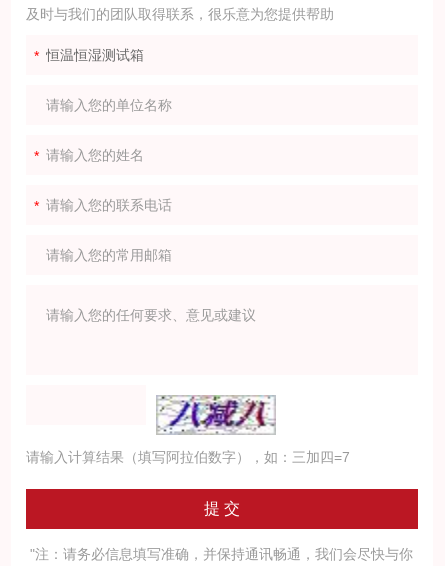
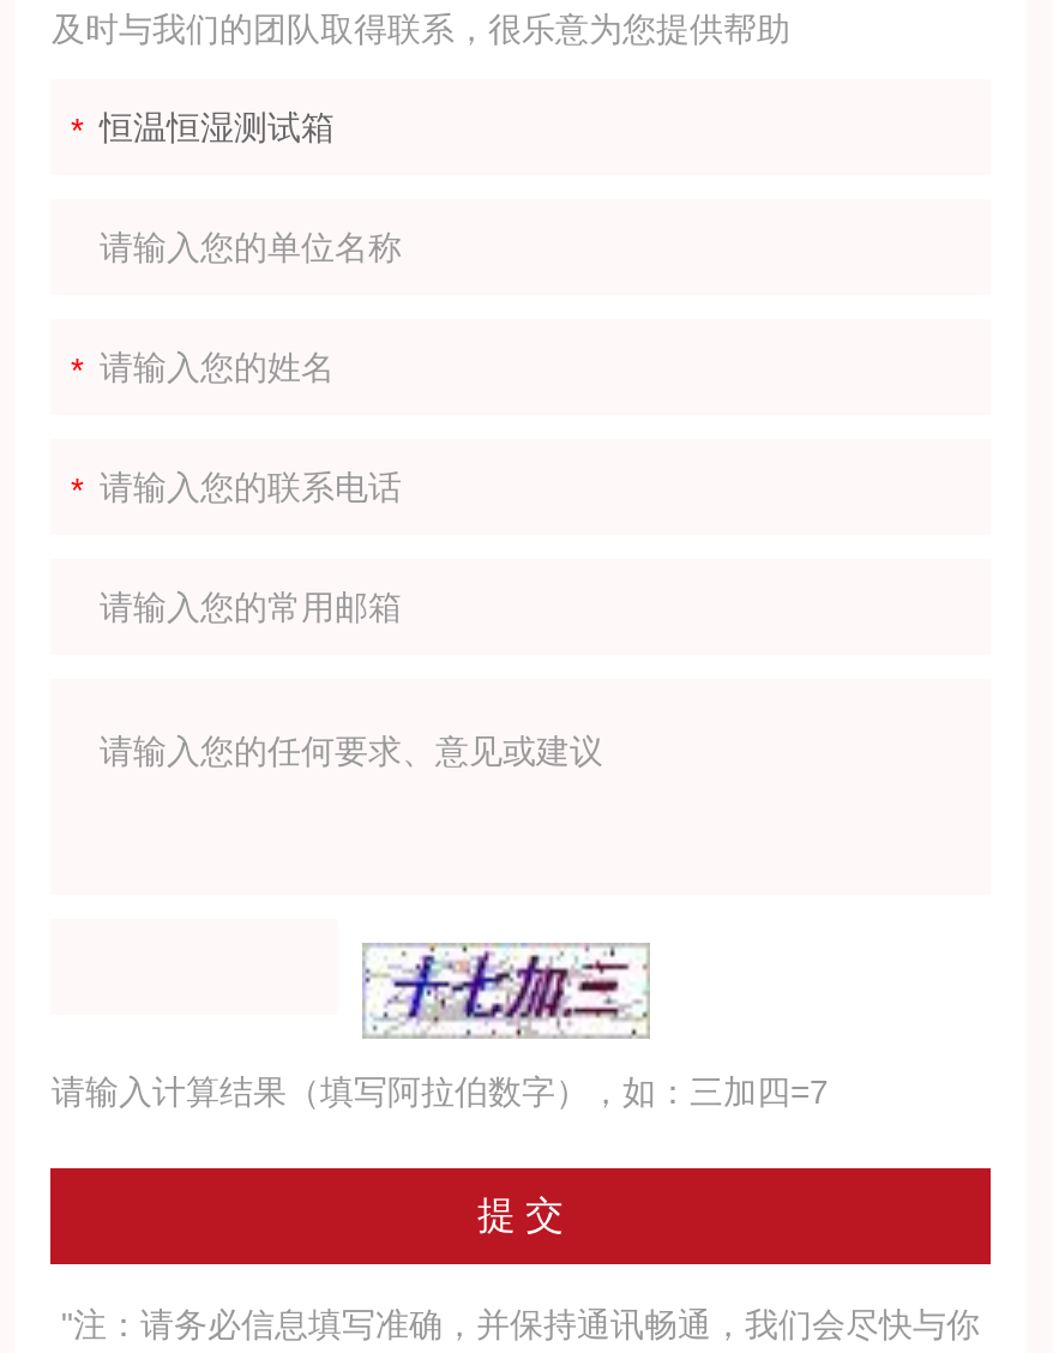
- [image]
+ [image]
